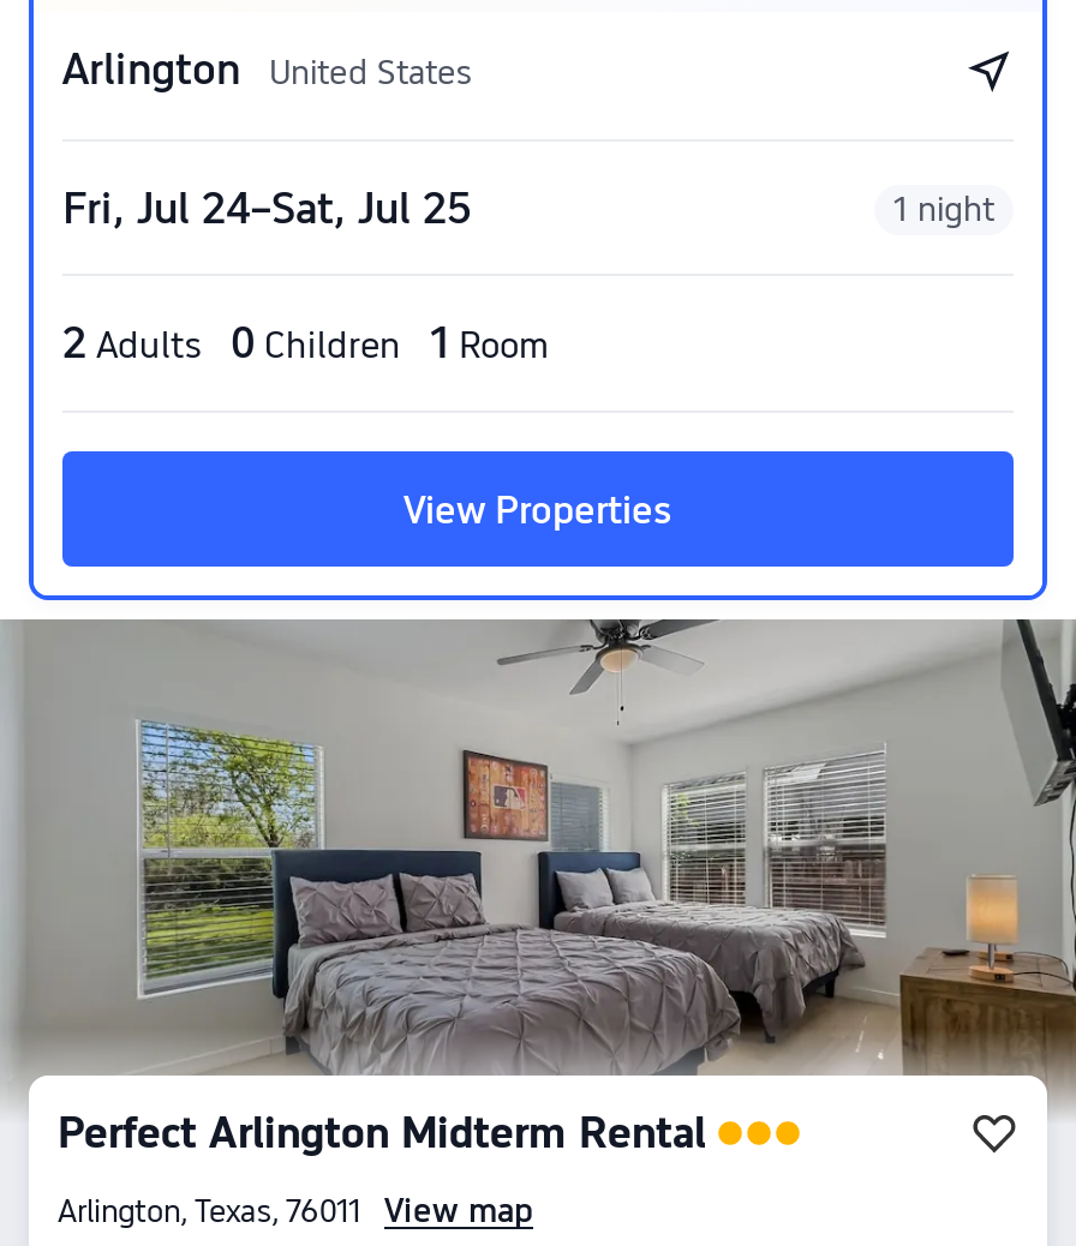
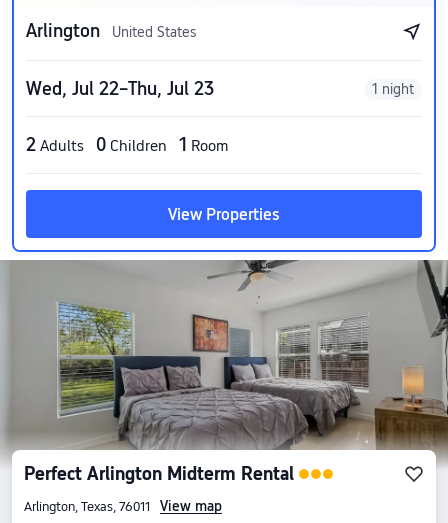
- Fri, Jul 24–Sat, Jul 25
+ Wed, Jul 22–Thu, Jul 23
